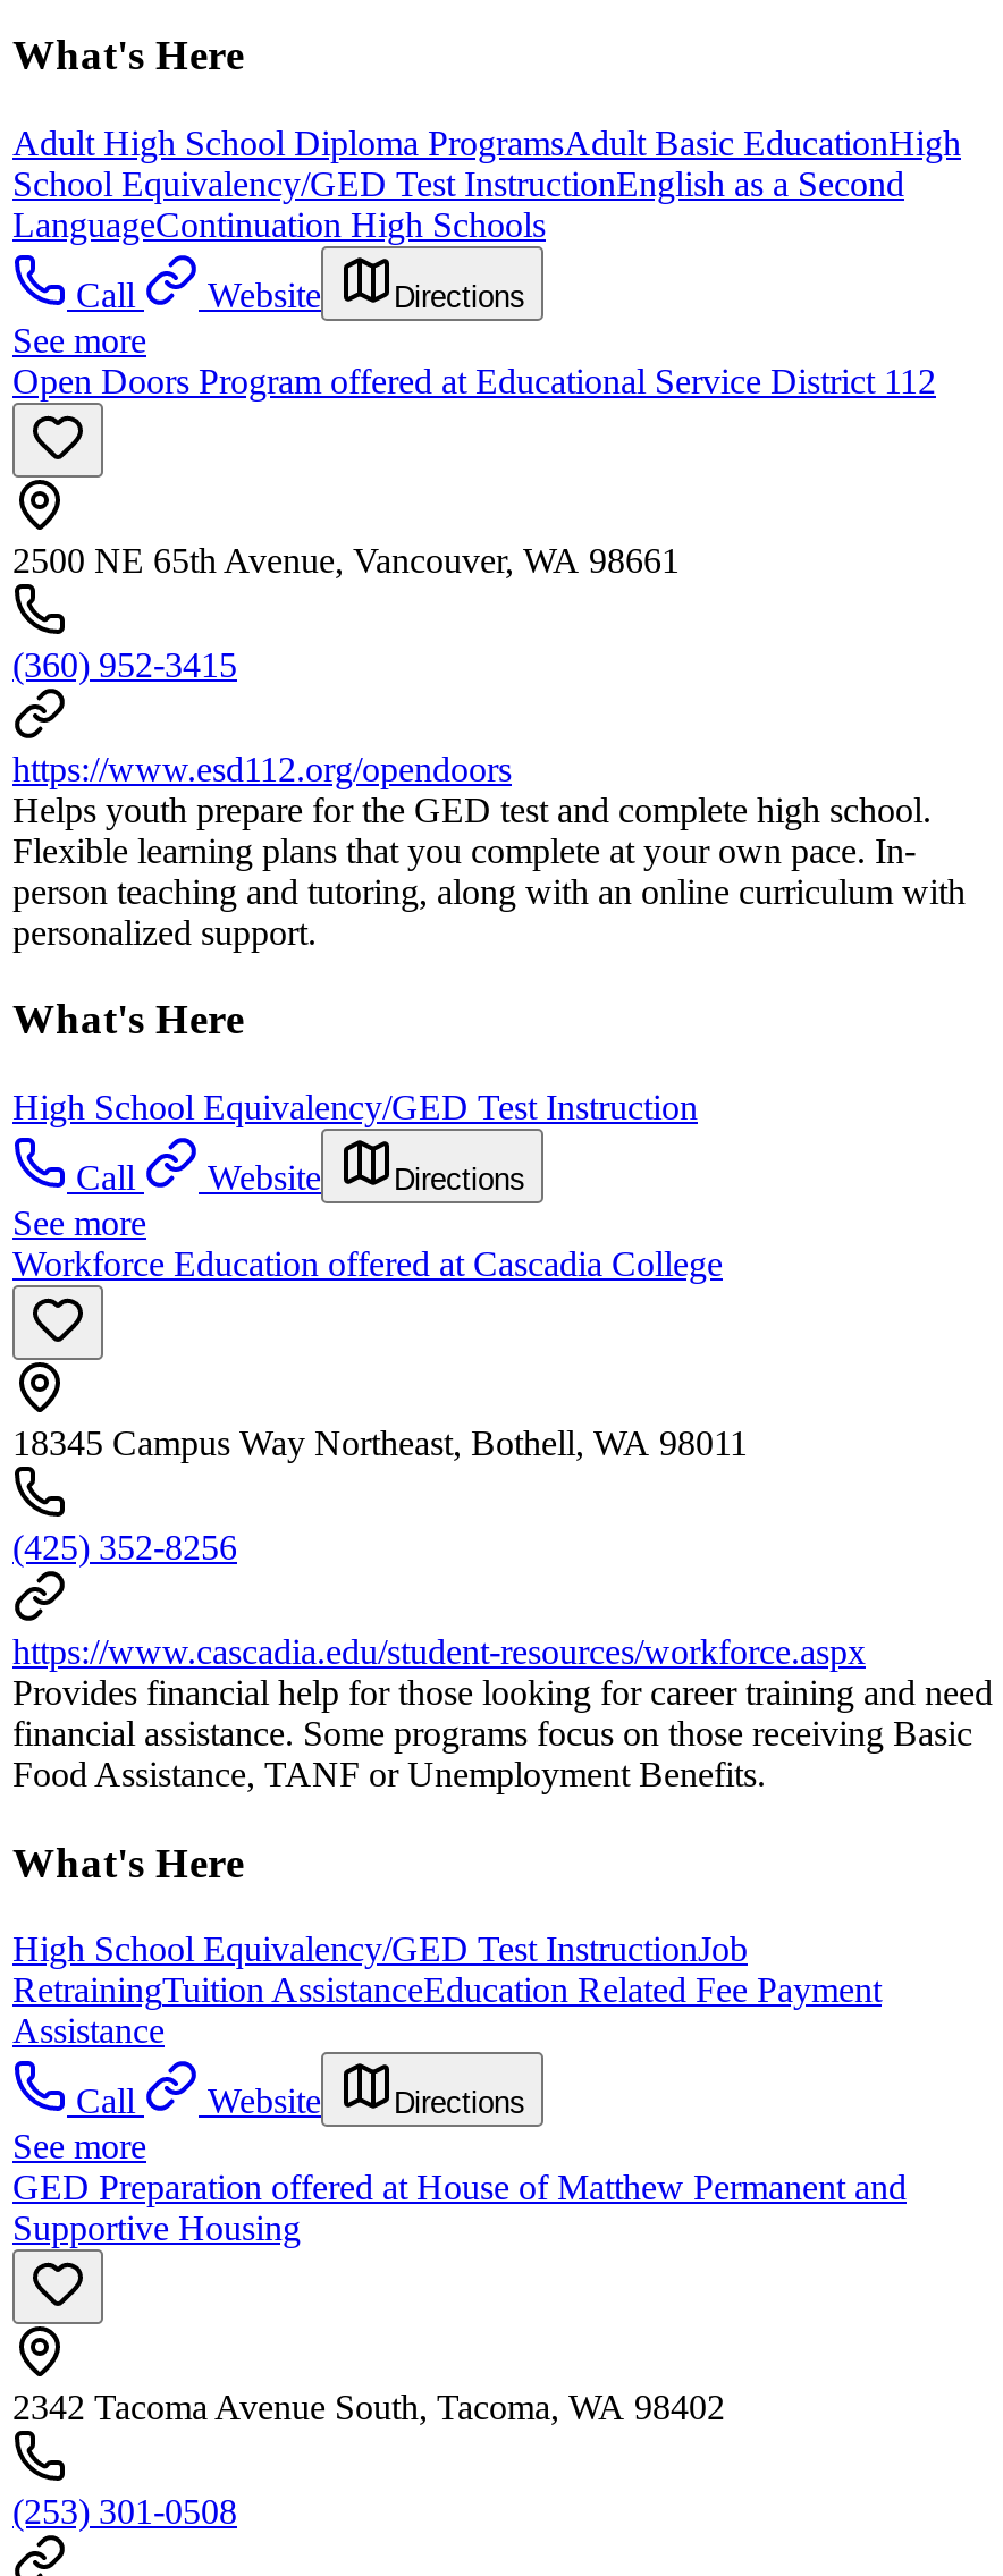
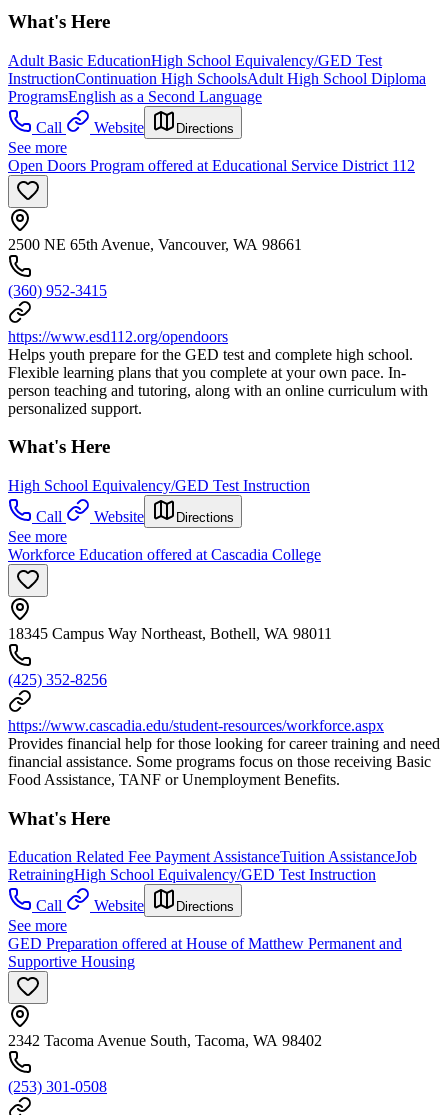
- Adult High School Diploma ProgramsAdult Basic EducationHigh
- School Equivalency/GED Test InstructionEnglish as a Second
- LanguageContinuation High Schools
+ Adult Basic EducationHigh School Equivalency/GED Test
+ InstructionContinuation High SchoolsAdult High School Diploma
+ ProgramsEnglish as a Second Language

- High School Equivalency/GED Test InstructionJob
- RetrainingTuition AssistanceEducation Related Fee Payment
- Assistance
+ Education Related Fee Payment AssistanceTuition AssistanceJob
+ RetrainingHigh School Equivalency/GED Test Instruction
